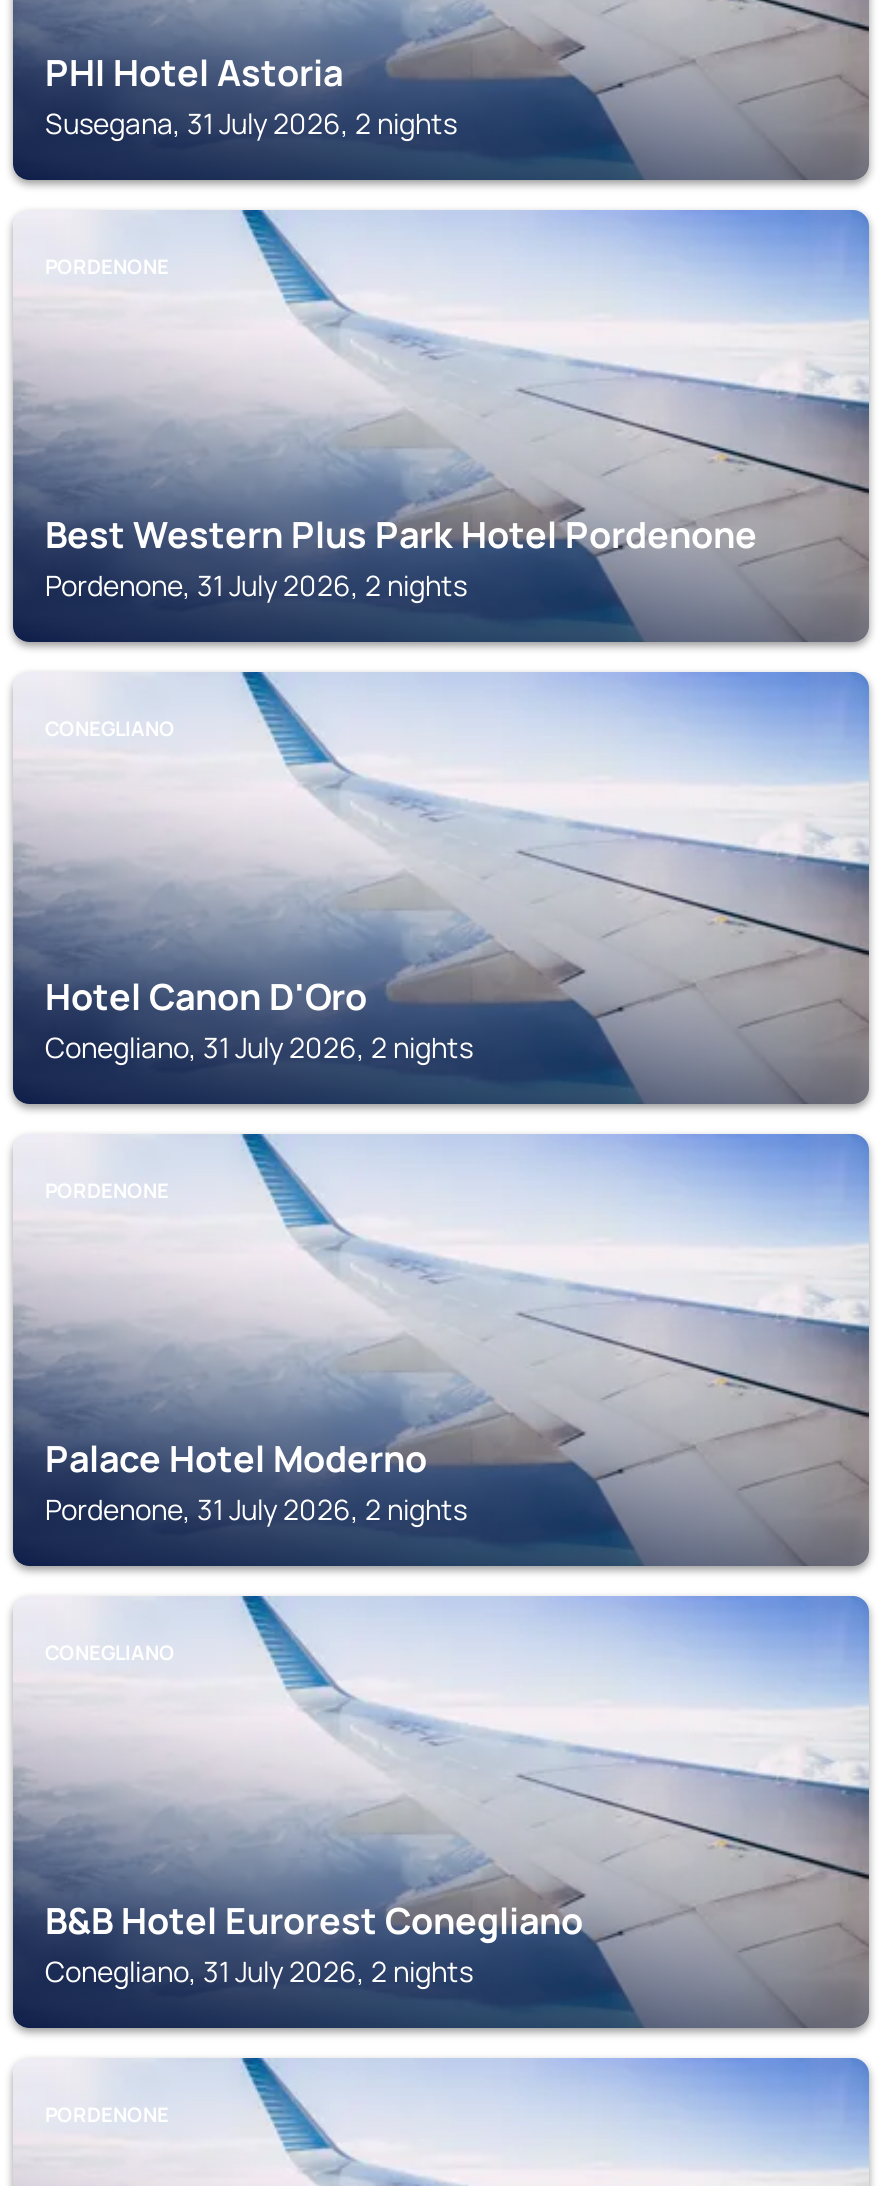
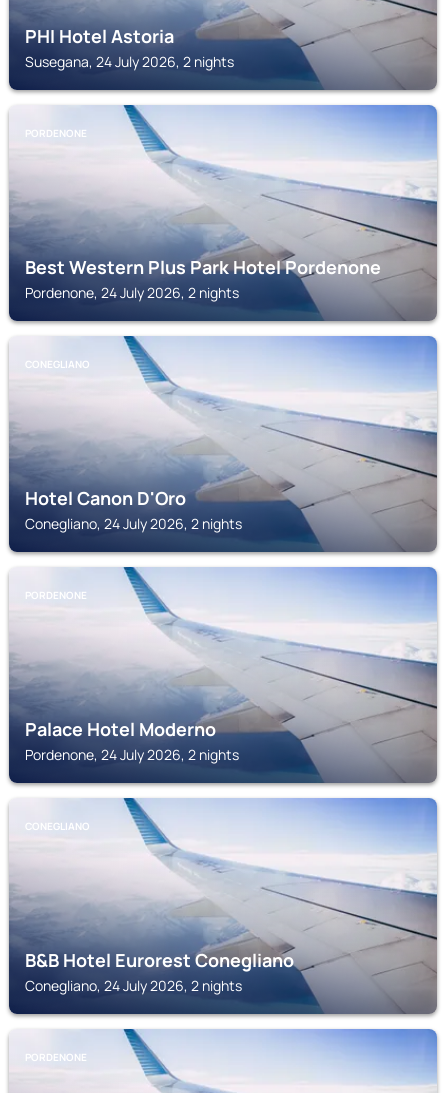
- Susegana, 31 July 2026, 2 nights
+ Susegana, 24 July 2026, 2 nights

- Pordenone, 31 July 2026, 2 nights
+ Pordenone, 24 July 2026, 2 nights

- Conegliano, 31 July 2026, 2 nights
+ Conegliano, 24 July 2026, 2 nights

- Pordenone, 31 July 2026, 2 nights
+ Pordenone, 24 July 2026, 2 nights

- Conegliano, 31 July 2026, 2 nights
+ Conegliano, 24 July 2026, 2 nights
